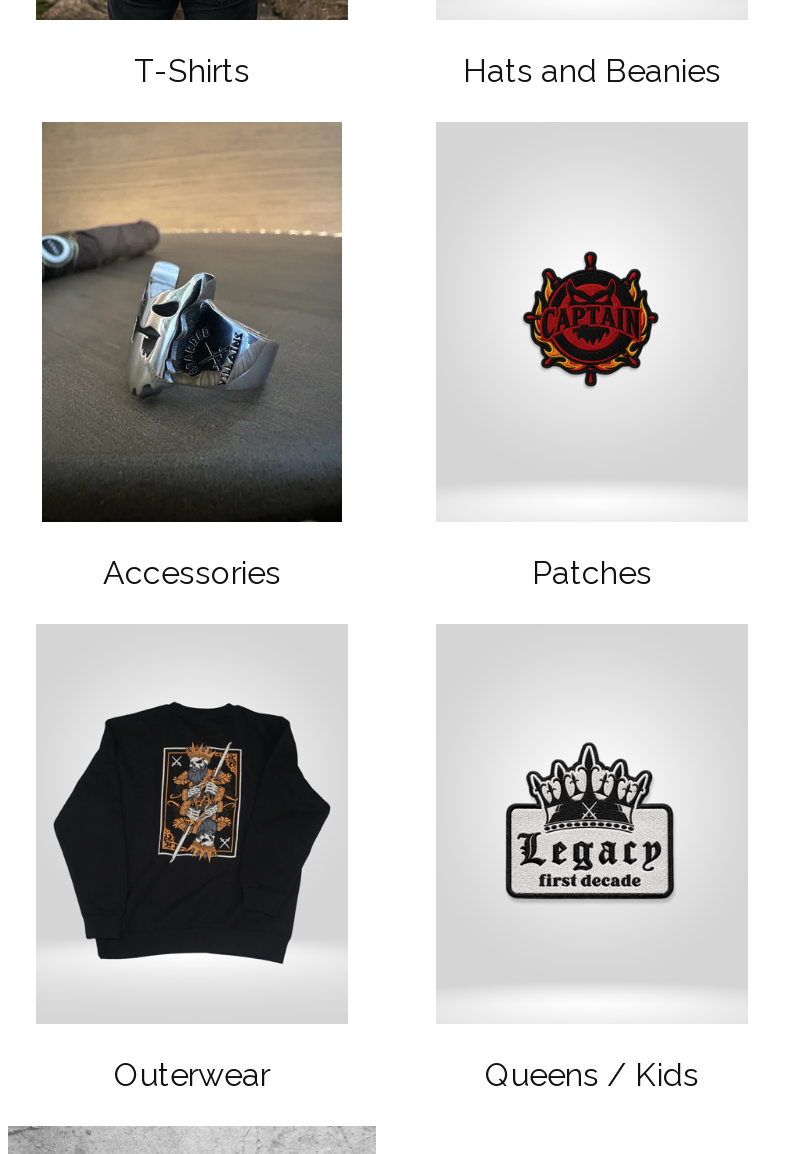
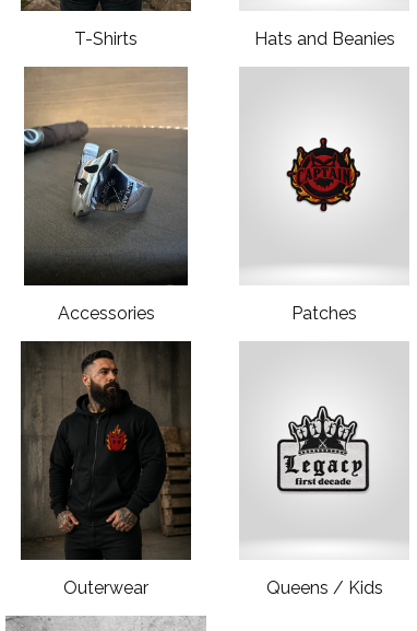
- [image]
+ [image]
